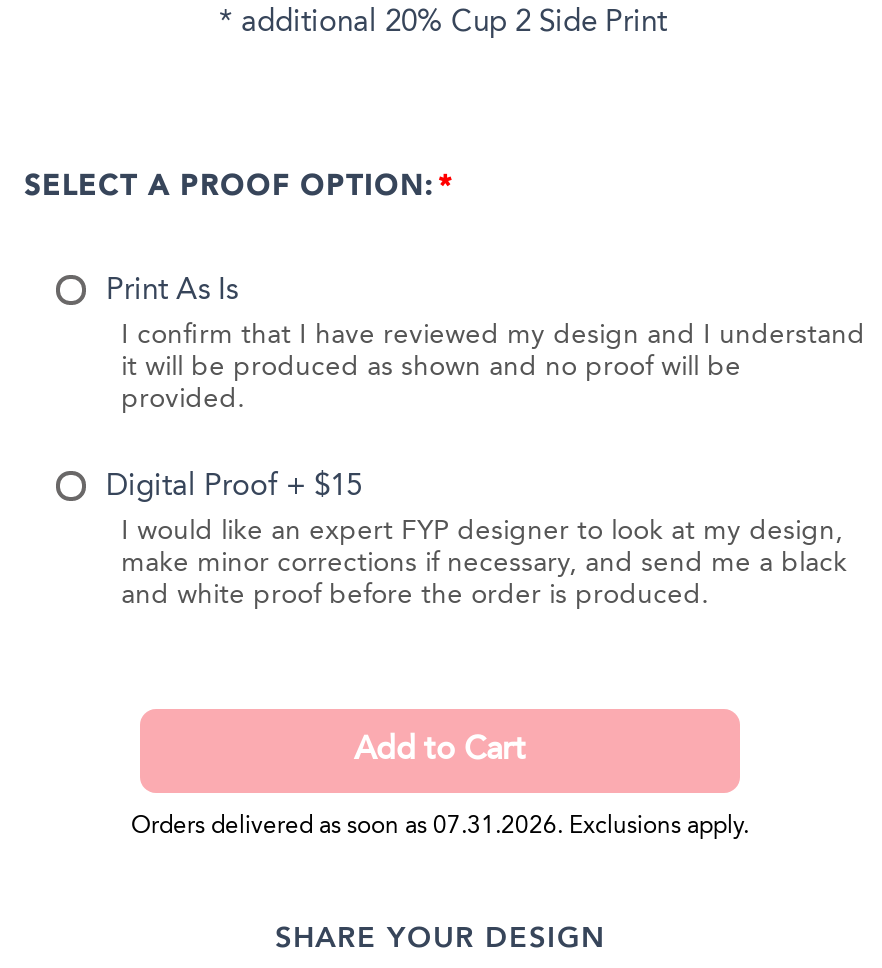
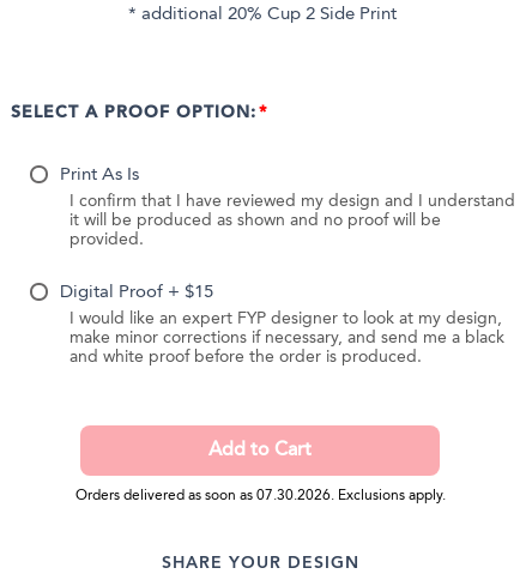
- Orders delivered as soon as 07.31.2026. Exclusions apply.
+ Orders delivered as soon as 07.30.2026. Exclusions apply.
